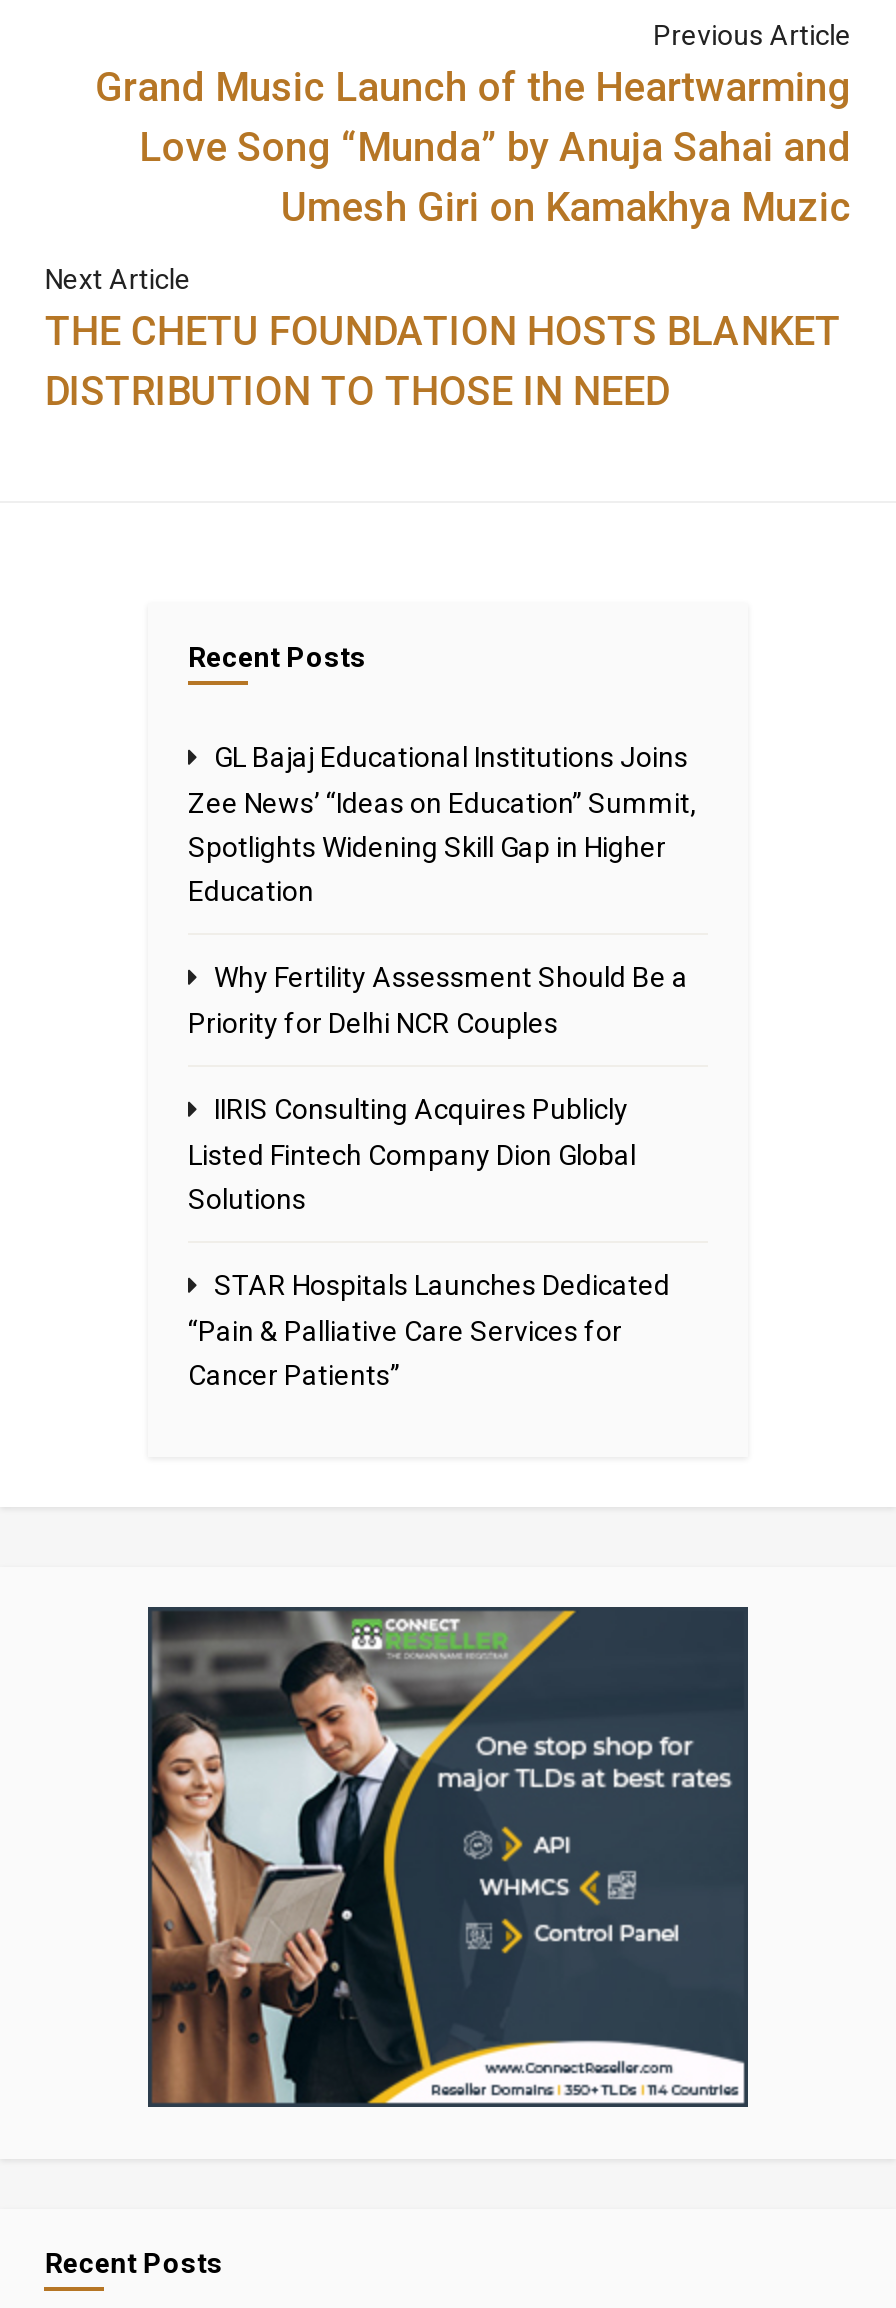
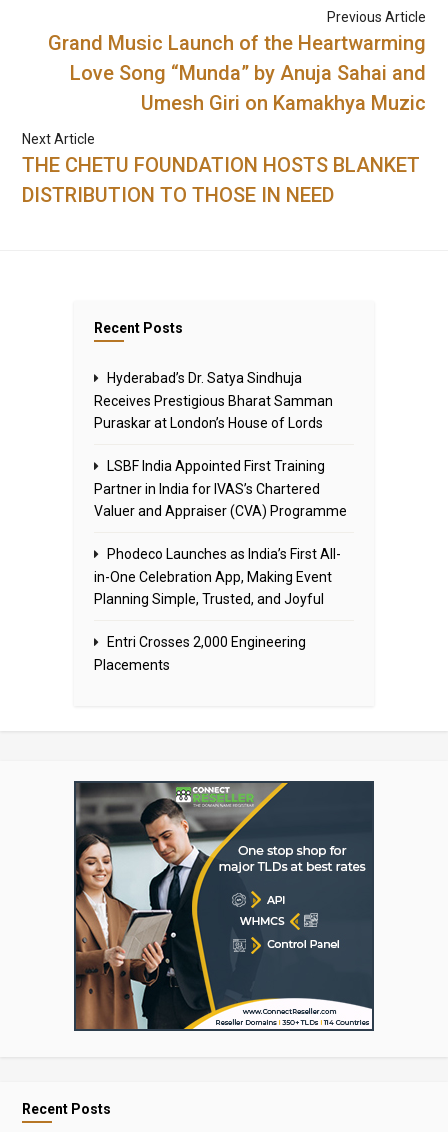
- GL Bajaj Educational Institutions Joins
- Zee News’ “Ideas on Education” Summit,
- Spotlights Widening Skill Gap in Higher
- Education
+ Hyderabad’s Dr. Satya Sindhuja
+ Receives Prestigious Bharat Samman
+ Puraskar at London’s House of Lords

- Why Fertility Assessment Should Be a
- Priority for Delhi NCR Couples
+ LSBF India Appointed First Training
+ Partner in India for IVAS’s Chartered
+ Valuer and Appraiser (CVA) Programme

- IIRIS Consulting Acquires Publicly
- Listed Fintech Company Dion Global
- Solutions
+ Phodeco Launches as India’s First All-
+ in-One Celebration App, Making Event
+ Planning Simple, Trusted, and Joyful

- STAR Hospitals Launches Dedicated
- “Pain & Palliative Care Services for
- Cancer Patients”
+ Entri Crosses 2,000 Engineering
+ Placements
